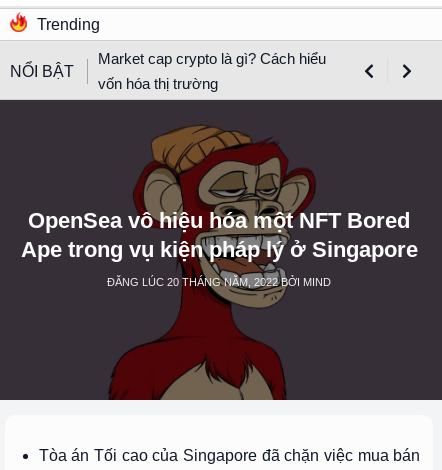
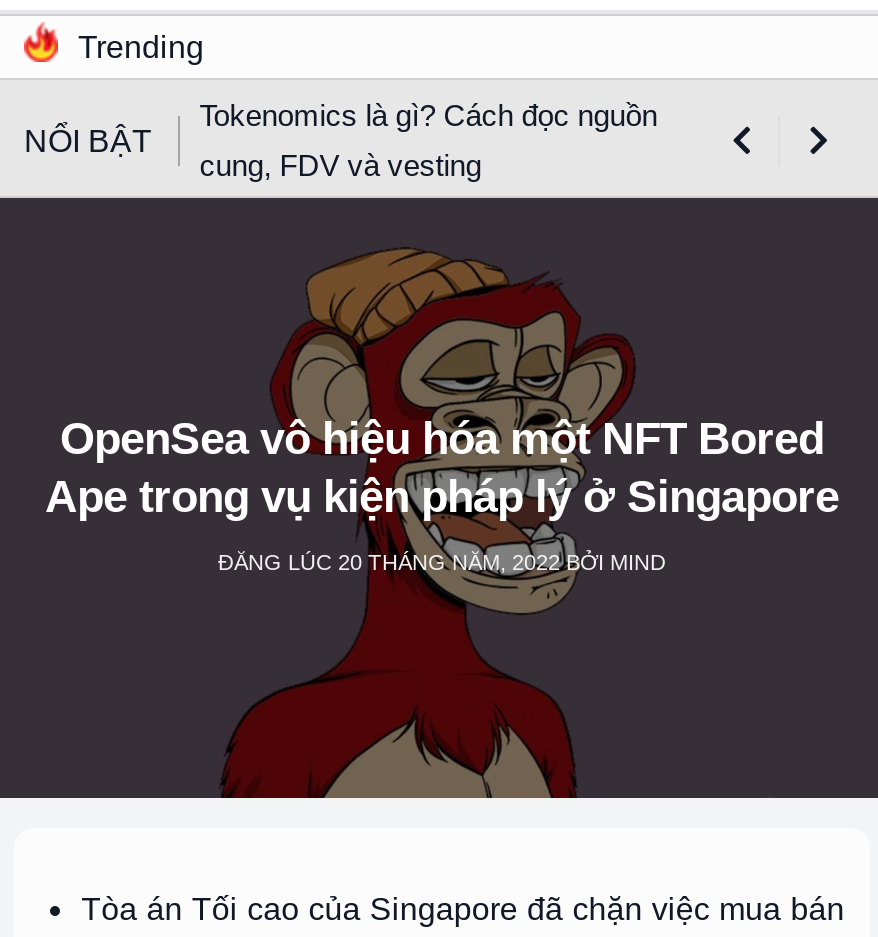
- Market cap crypto là gì? Cách hiểu
+ Tokenomics là gì? Cách đọc nguồn

- vốn hóa thị trường
+ cung, FDV và vesting
